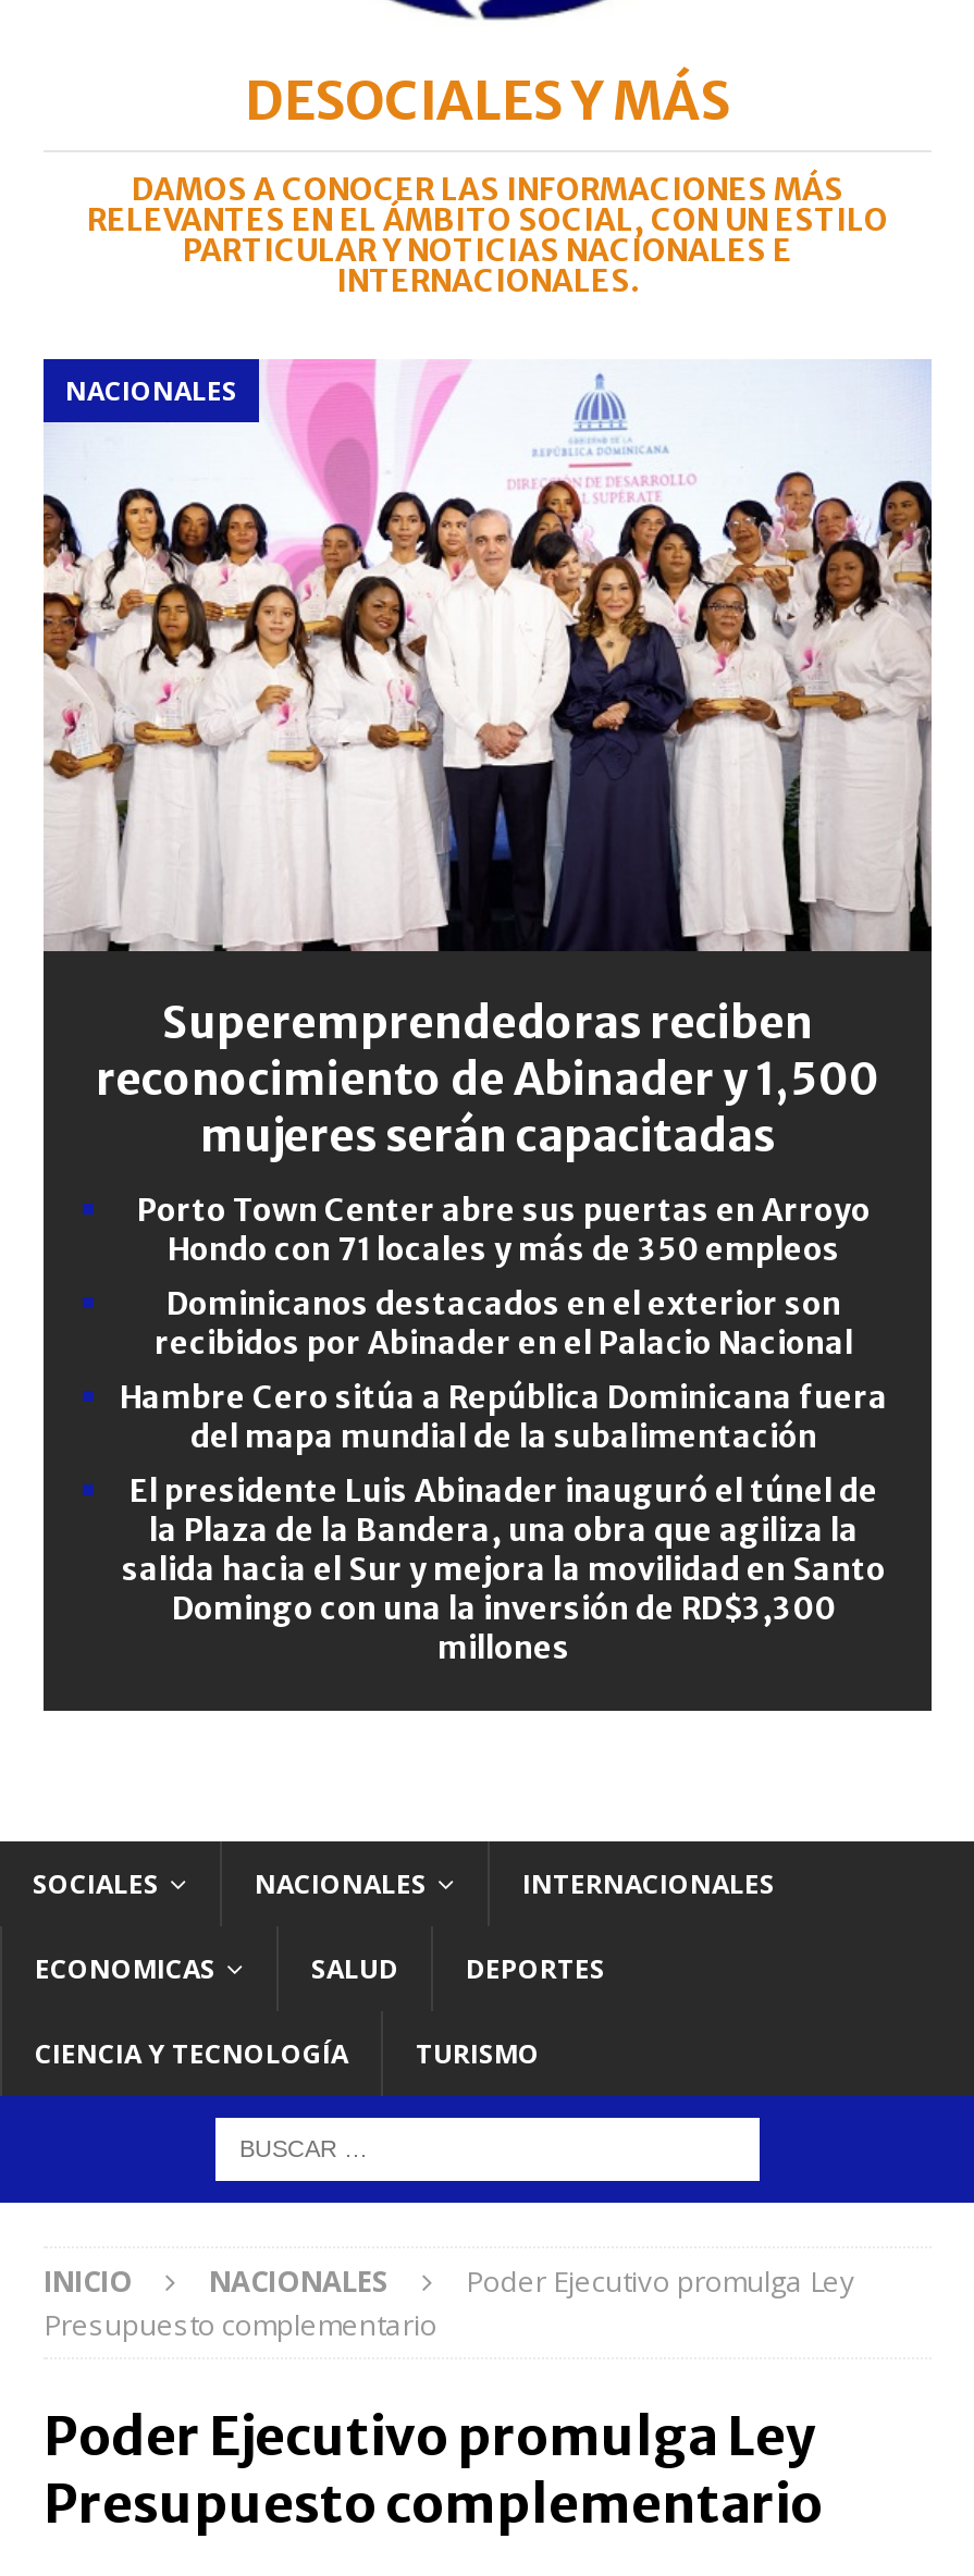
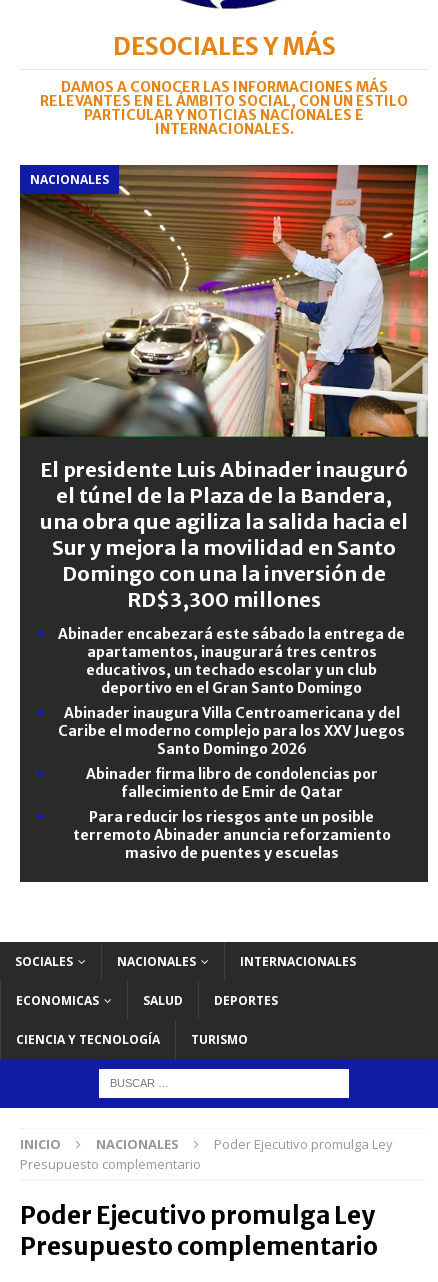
- [image]
- Superemprendedoras reciben
- reconocimiento de Abinader y 1,500
- mujeres serán capacitadas
+ [image]
+ El presidente Luis Abinader inauguró
+ el túnel de la Plaza de la Bandera,
+ una obra que agiliza la salida hacia el
+ Sur y mejora la movilidad en Santo
+ Domingo con una la inversión de
+ RD$3,300 millones

- Porto Town Center abre sus puertas en Arroyo
- Hondo con 71 locales y más de 350 empleos
- Dominicanos destacados en el exterior son
- recibidos por Abinader en el Palacio Nacional
- Hambre Cero sitúa a República Dominicana fuera
- del mapa mundial de la subalimentación
- El presidente Luis Abinader inauguró el túnel de
- la Plaza de la Bandera, una obra que agiliza la
- salida hacia el Sur y mejora la movilidad en Santo
- Domingo con una la inversión de RD$3,300
- millones
+ Abinader encabezará este sábado la entrega de
+ apartamentos, inaugurará tres centros
+ educativos, un techado escolar y un club
+ deportivo en el Gran Santo Domingo
+ Abinader inaugura Villa Centroamericana y del
+ Caribe el moderno complejo para los XXV Juegos
+ Santo Domingo 2026
+ Abinader firma libro de condolencias por
+ fallecimiento de Emir de Qatar
+ Para reducir los riesgos ante un posible
+ terremoto Abinader anuncia reforzamiento
+ masivo de puentes y escuelas
